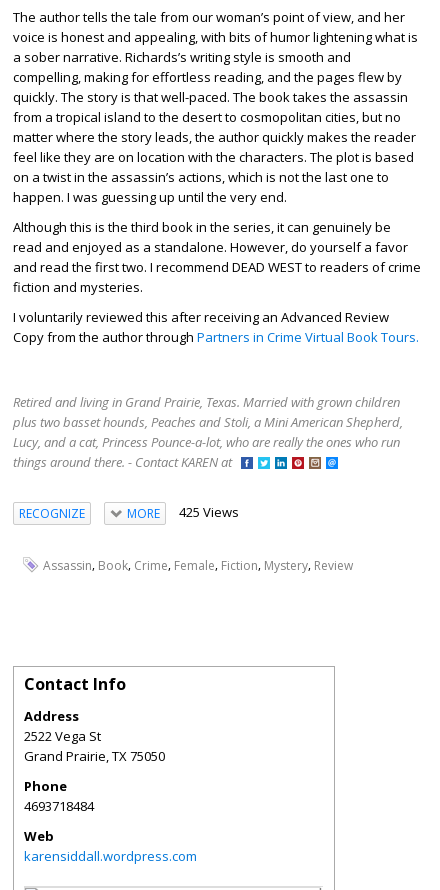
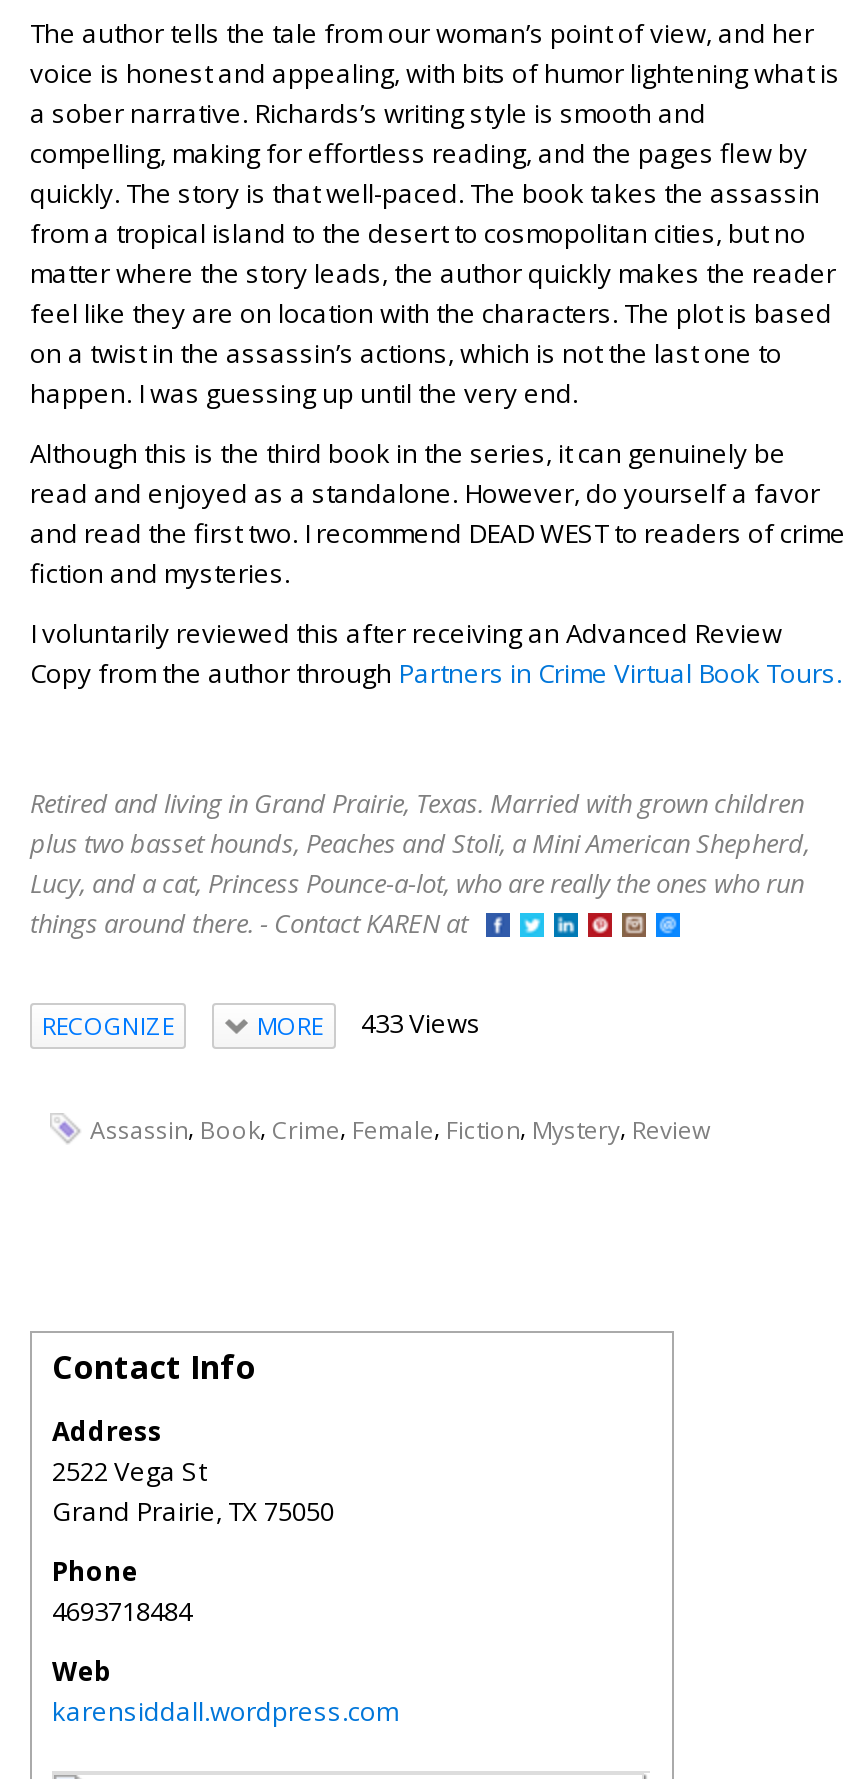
- MORE 425 Views
+ MORE 433 Views
